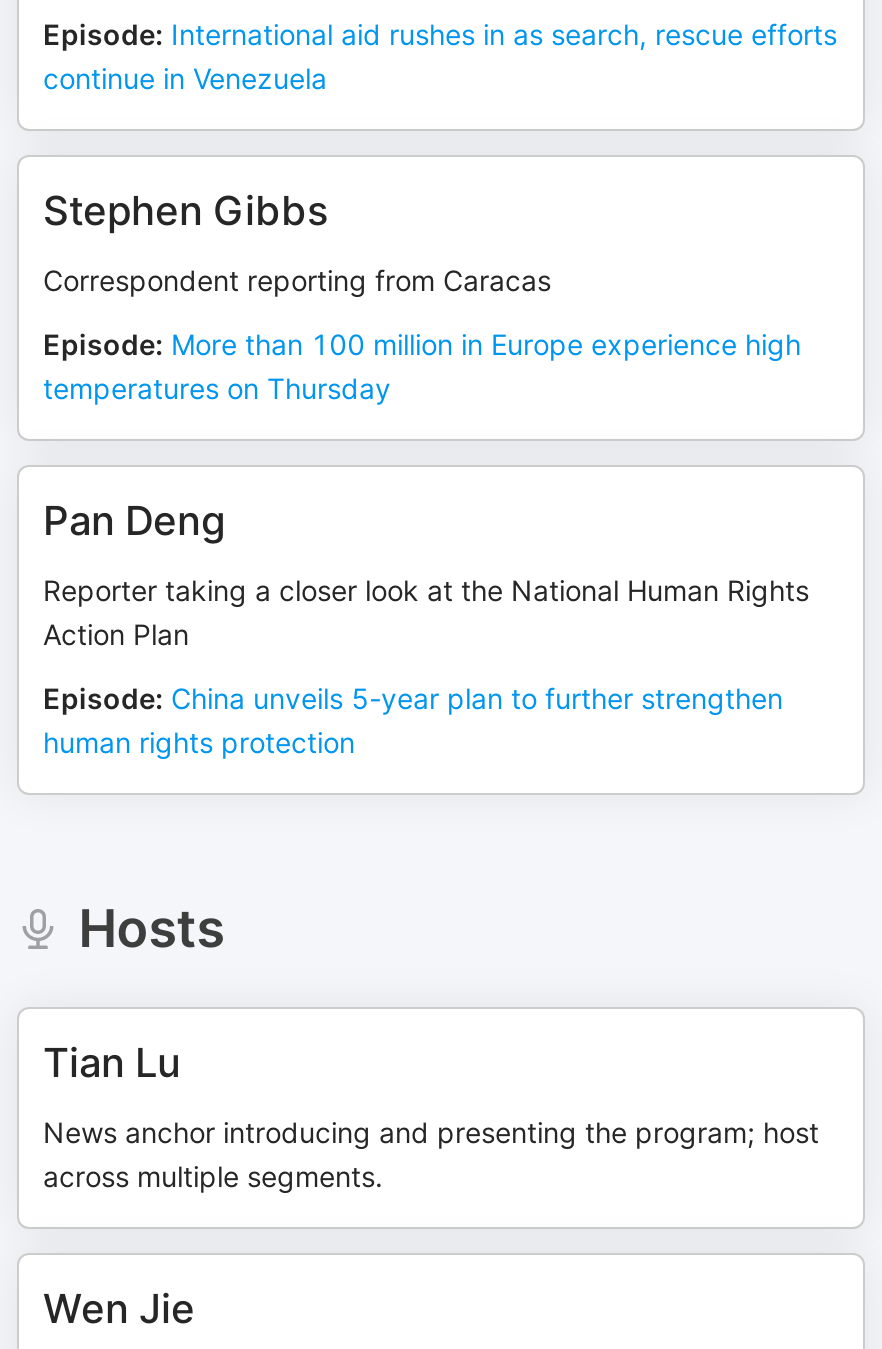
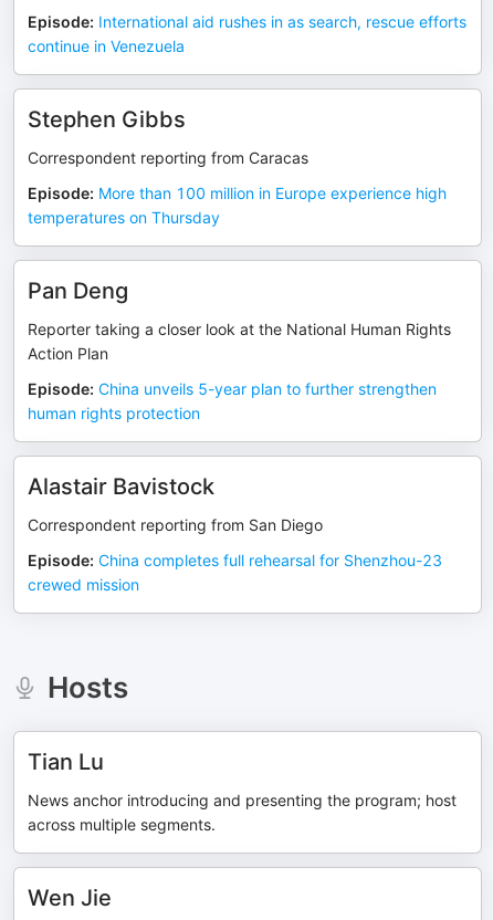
+ Alastair Bavistock
+ Correspondent reporting from San Diego
+ Episode: China completes full rehearsal for Shenzhou-23
+ crewed mission
